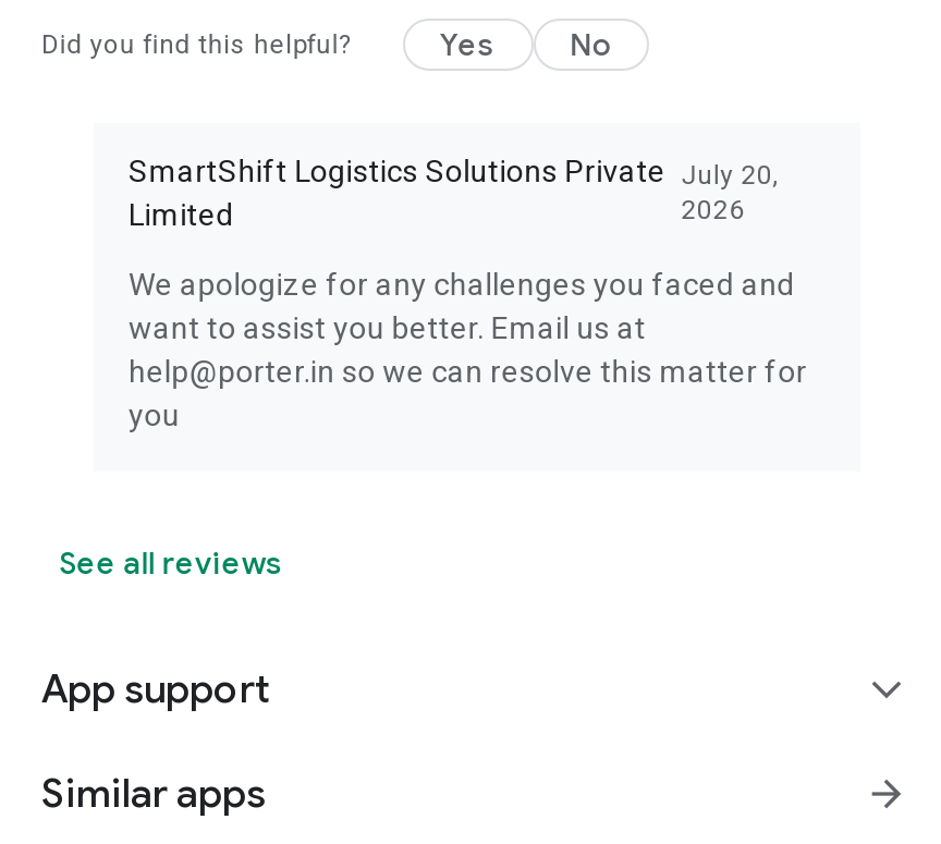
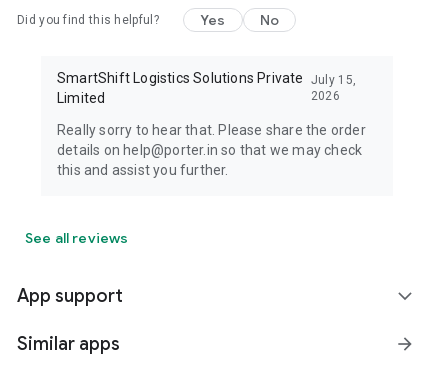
- SmartShift Logistics Solutions Private July 20,
+ SmartShift Logistics Solutions Private July 15,

- We apologize for any challenges you faced and
- want to assist you better. Email us at
- help@porter.in so we can resolve this matter for
- you
+ Really sorry to hear that. Please share the order
+ details on help@porter.in so that we may check
+ this and assist you further.
